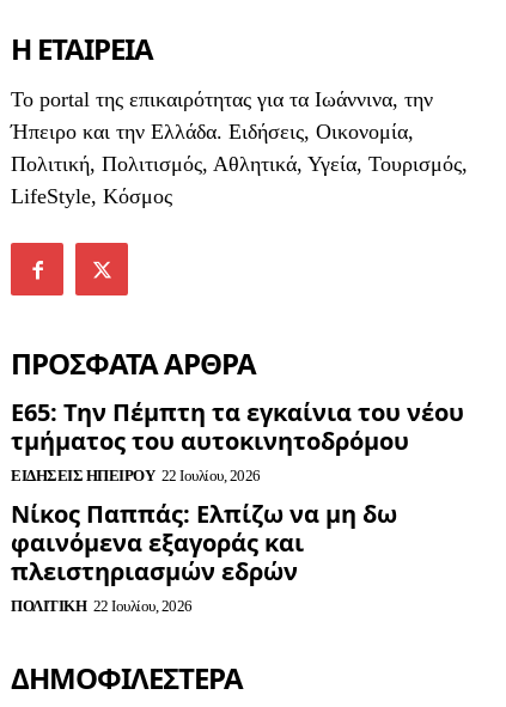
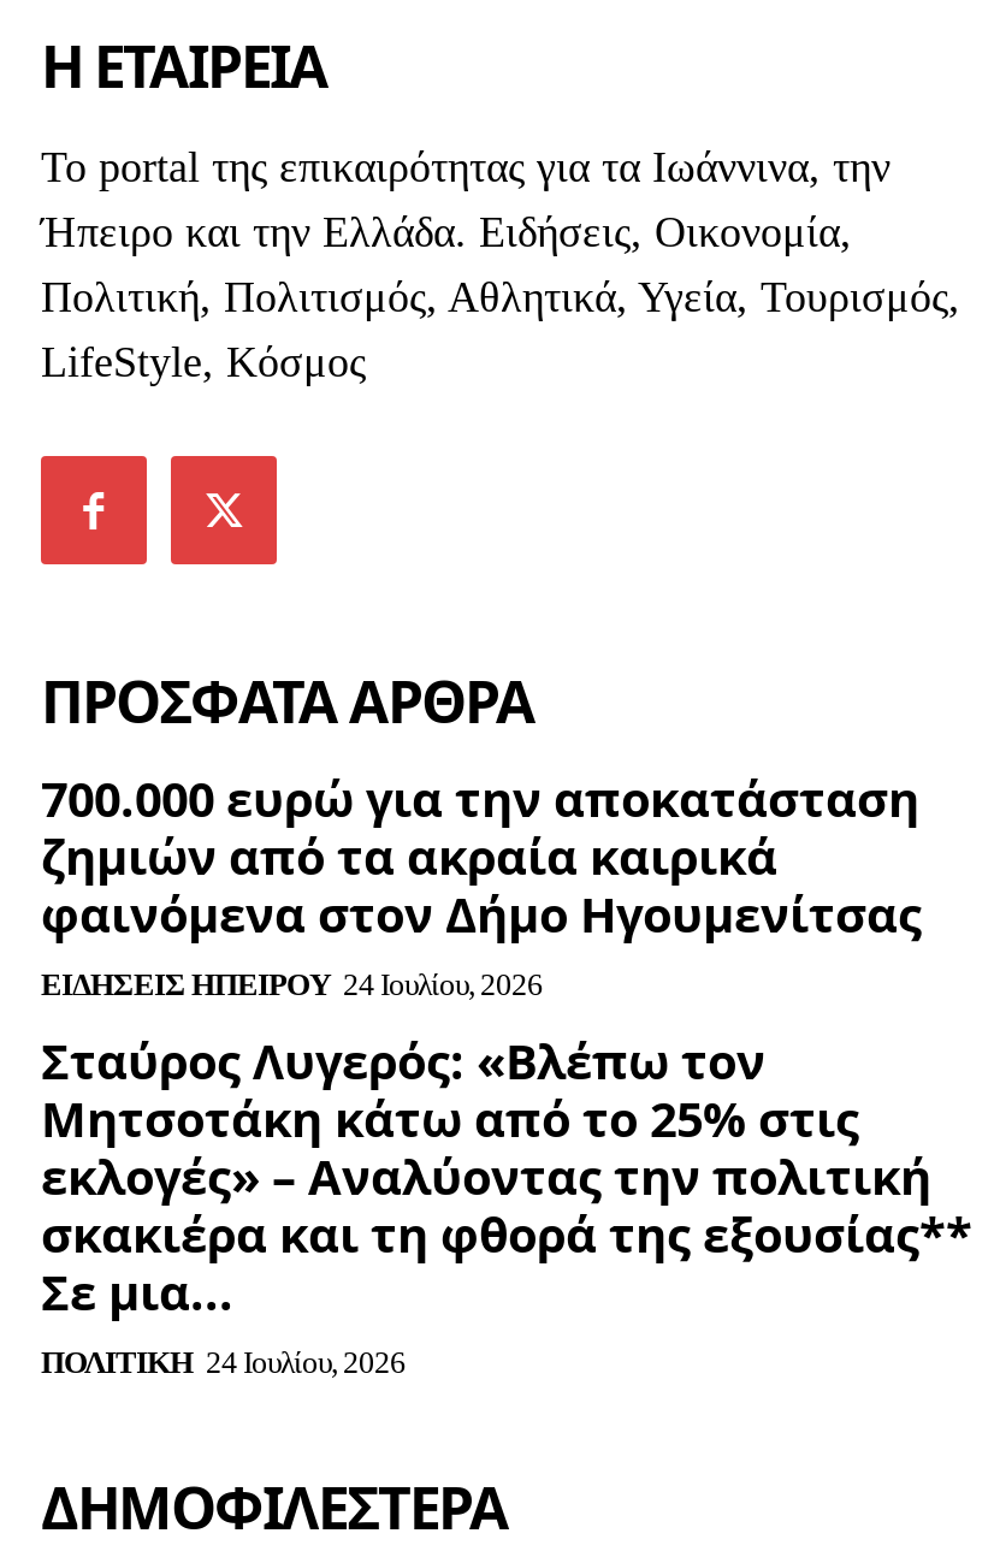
- Ε65: Την Πέμπτη τα εγκαίνια του νέου
- τμήματος του αυτοκινητοδρόμου
- ΕΙΔΉΣΕΙΣ ΗΠΕΊΡΟΥ 22 Ιουλίου, 2026
- Νίκος Παππάς: Ελπίζω να μη δω
- φαινόμενα εξαγοράς και
- πλειστηριασμών εδρών
- ΠΟΛΙΤΙΚΉ 22 Ιουλίου, 2026
+ 700.000 ευρώ για την αποκατάσταση
+ ζημιών από τα ακραία καιρικά
+ φαινόμενα στον Δήμο Ηγουμενίτσας
+ ΕΙΔΉΣΕΙΣ ΗΠΕΊΡΟΥ 24 Ιουλίου, 2026
+ Σταύρος Λυγερός: «Βλέπω τον
+ Μητσοτάκη κάτω από το 25% στις
+ εκλογές» – Αναλύοντας την πολιτική
+ σκακιέρα και τη φθορά της εξουσίας**
+ Σε μια...
+ ΠΟΛΙΤΙΚΉ 24 Ιουλίου, 2026
